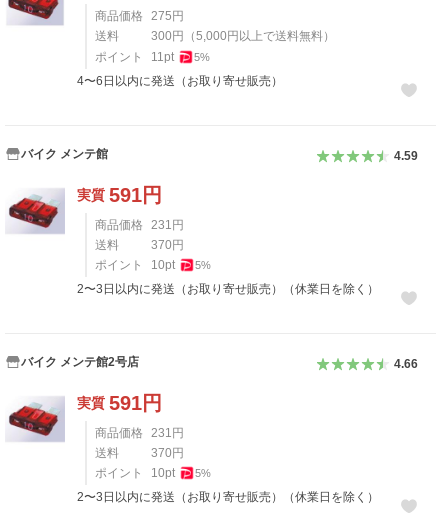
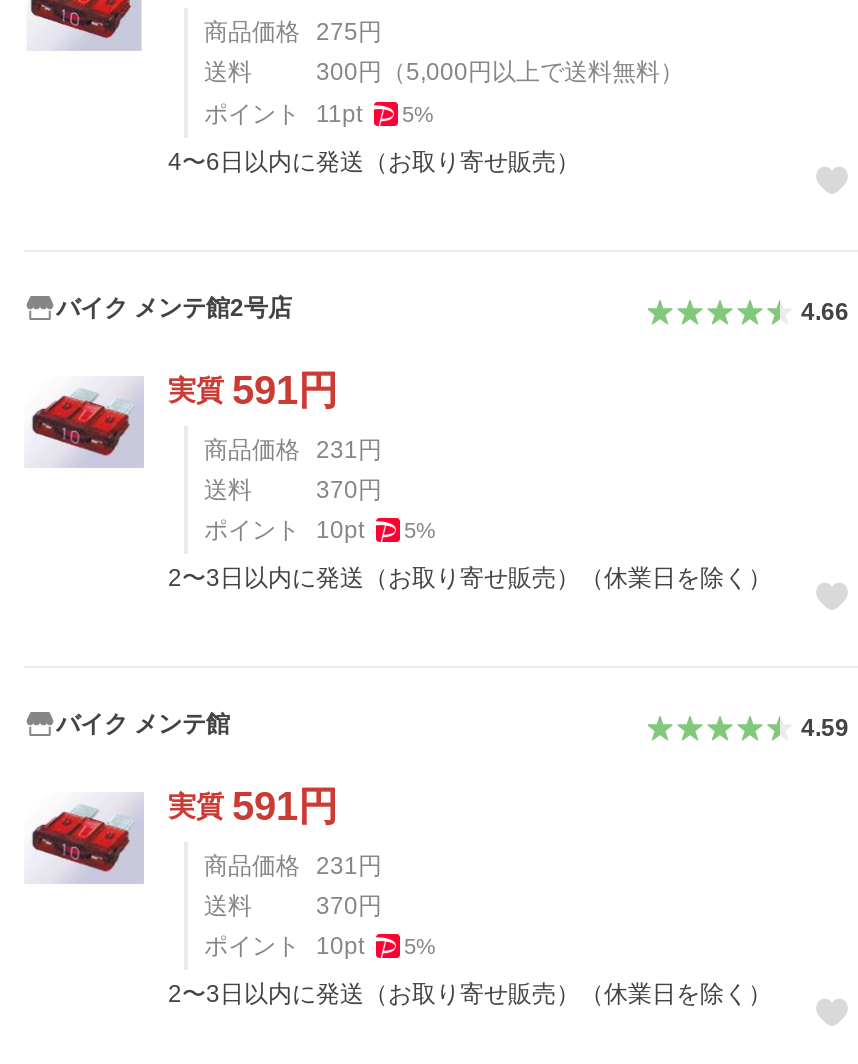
moved down: バイク メンテ館 | 4.59

moved up: バイク メンテ館2号店 | 4.66
